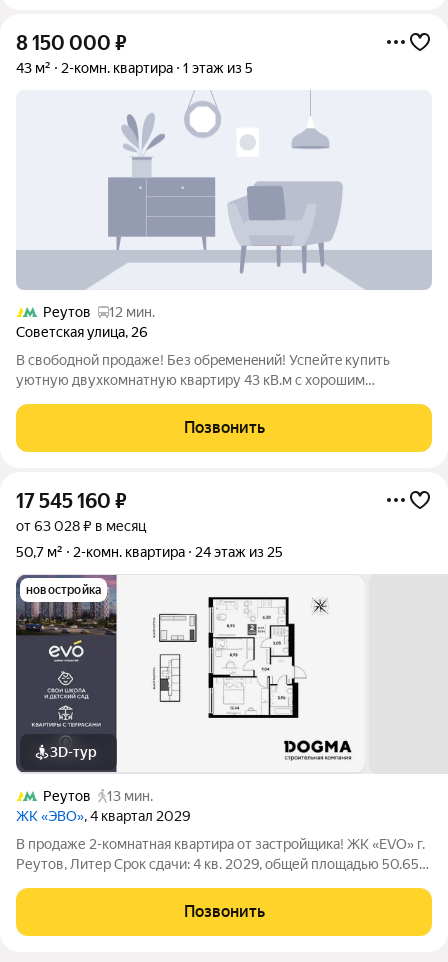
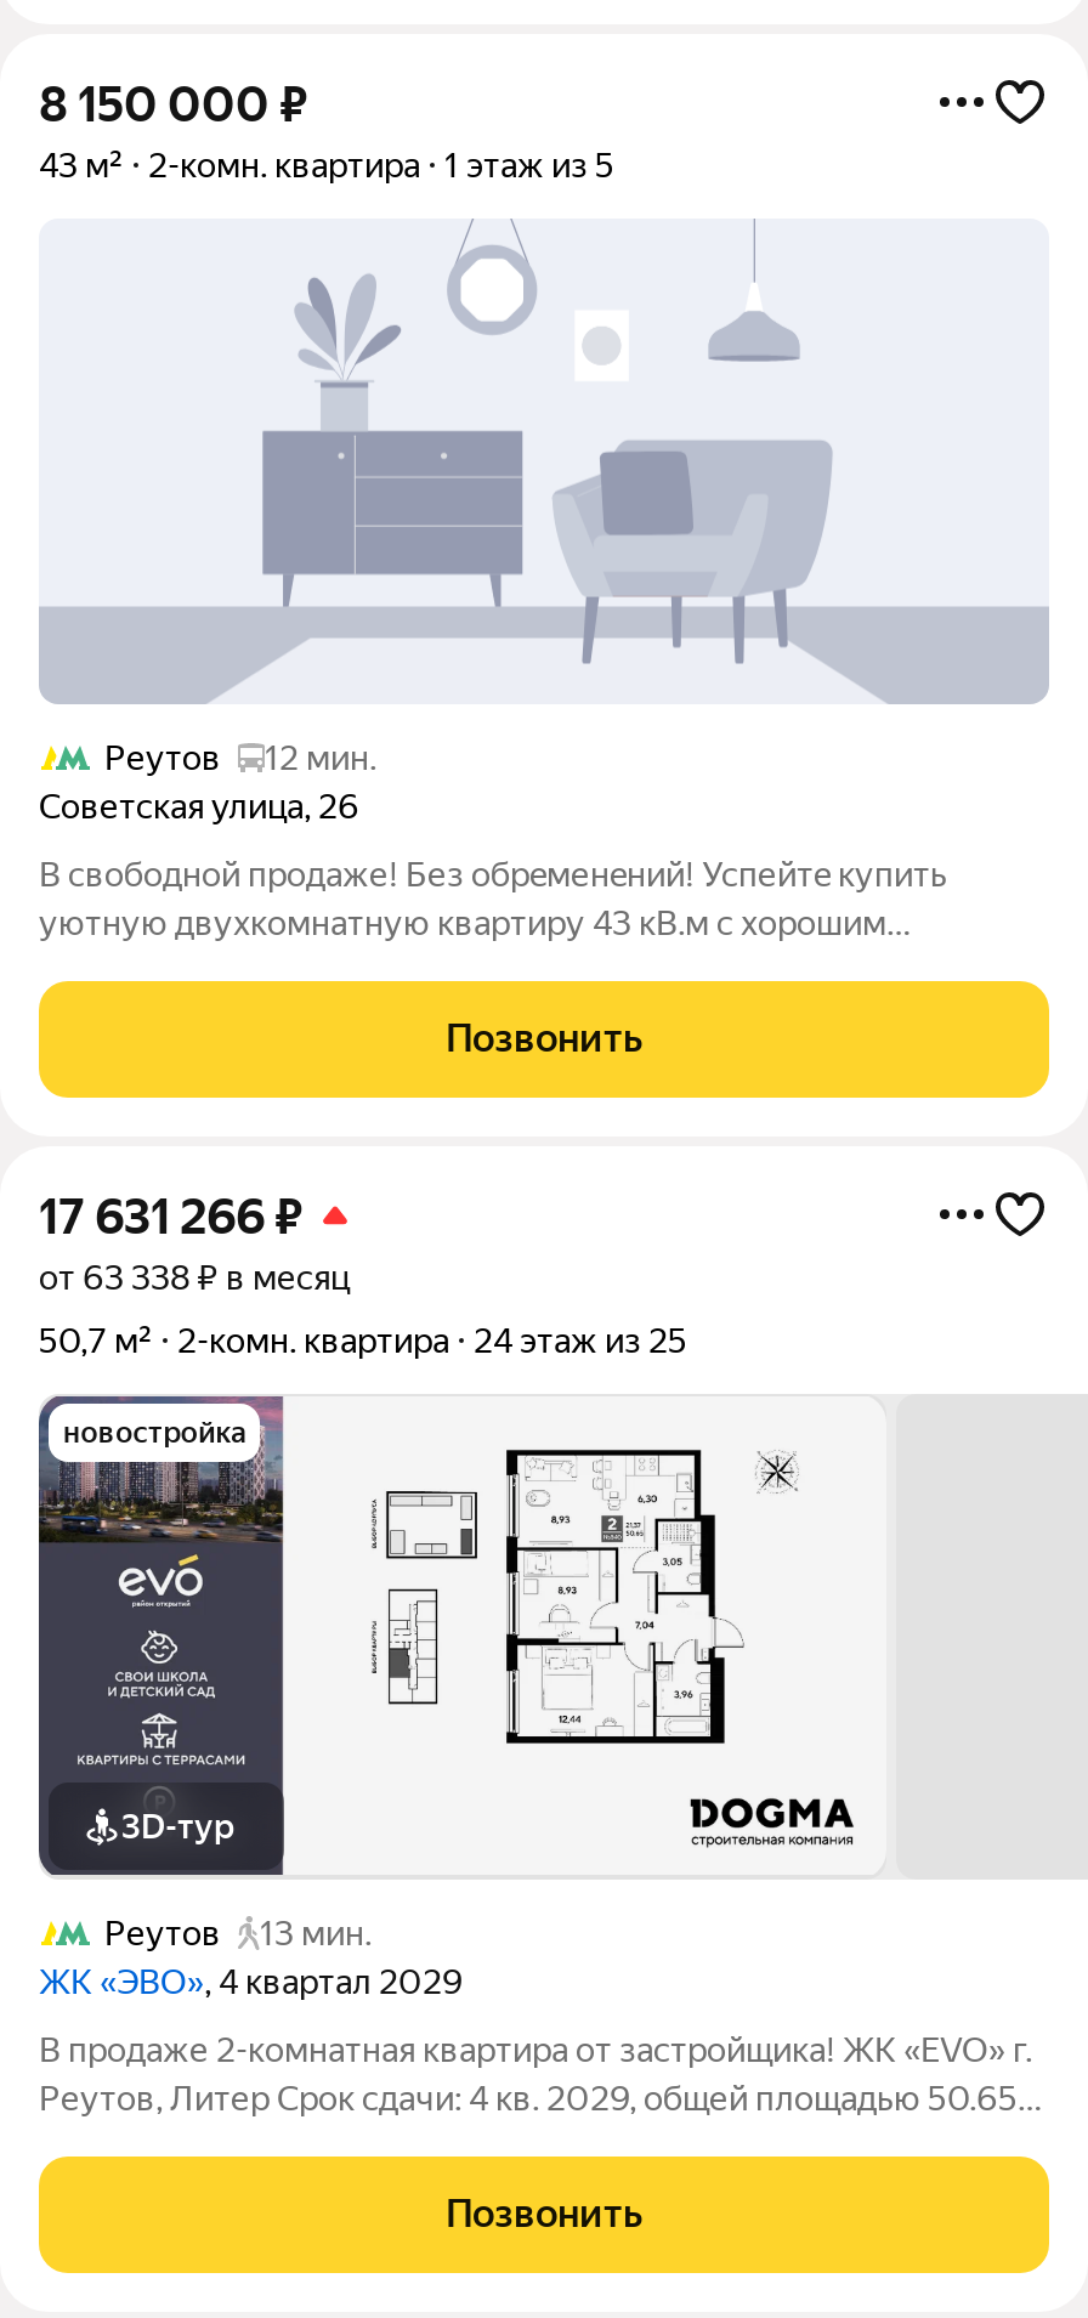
- 17 545 160 ₽
+ 17 631 266 ₽

- от 63 028 ₽ в месяц
+ от 63 338 ₽ в месяц
